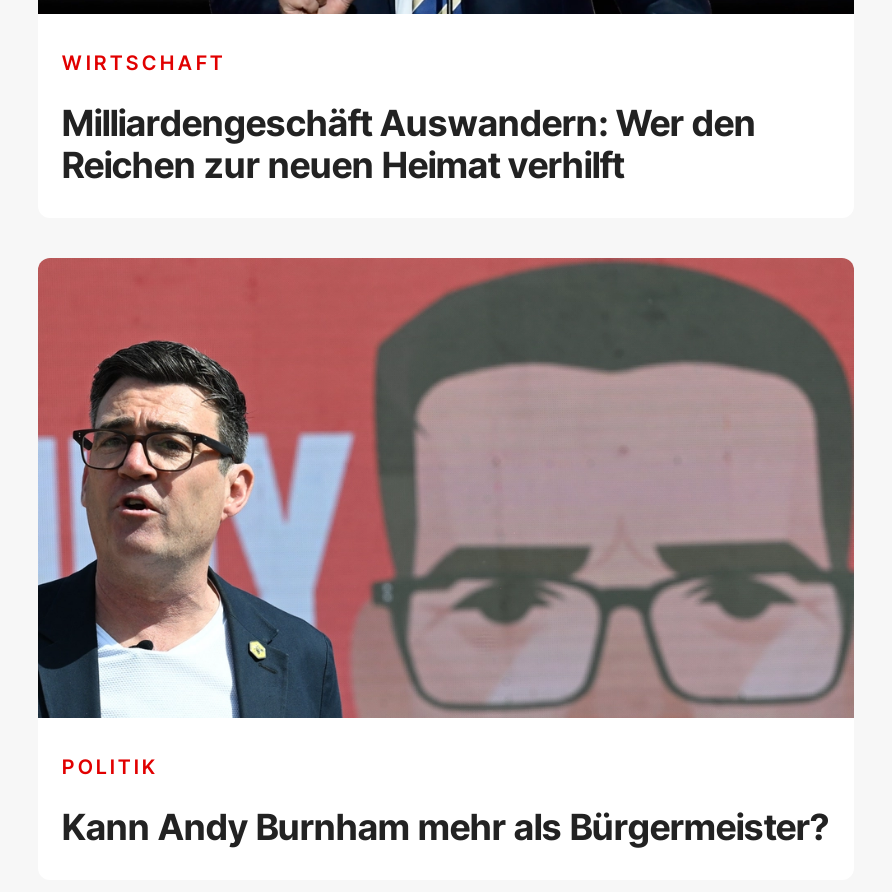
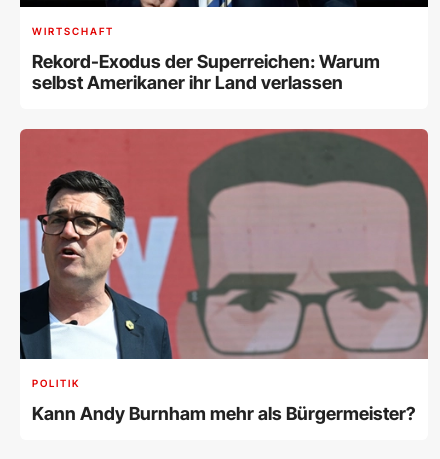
- Milliardengeschäft Auswandern: Wer den
- Reichen zur neuen Heimat verhilft
+ Rekord-Exodus der Superreichen: Warum
+ selbst Amerikaner ihr Land verlassen
